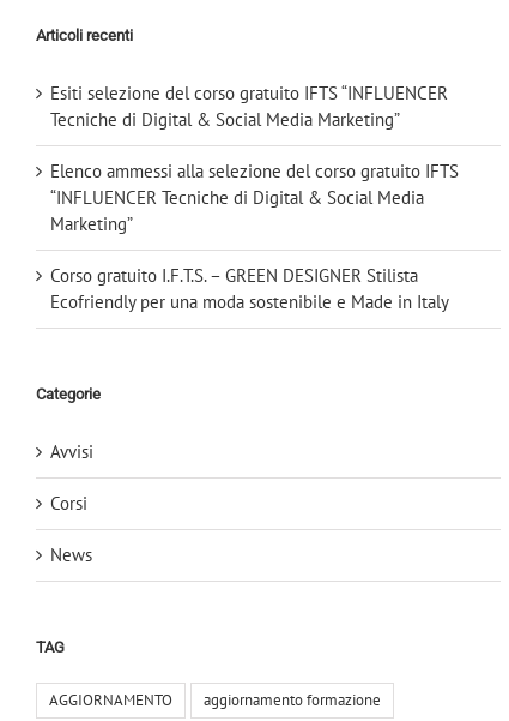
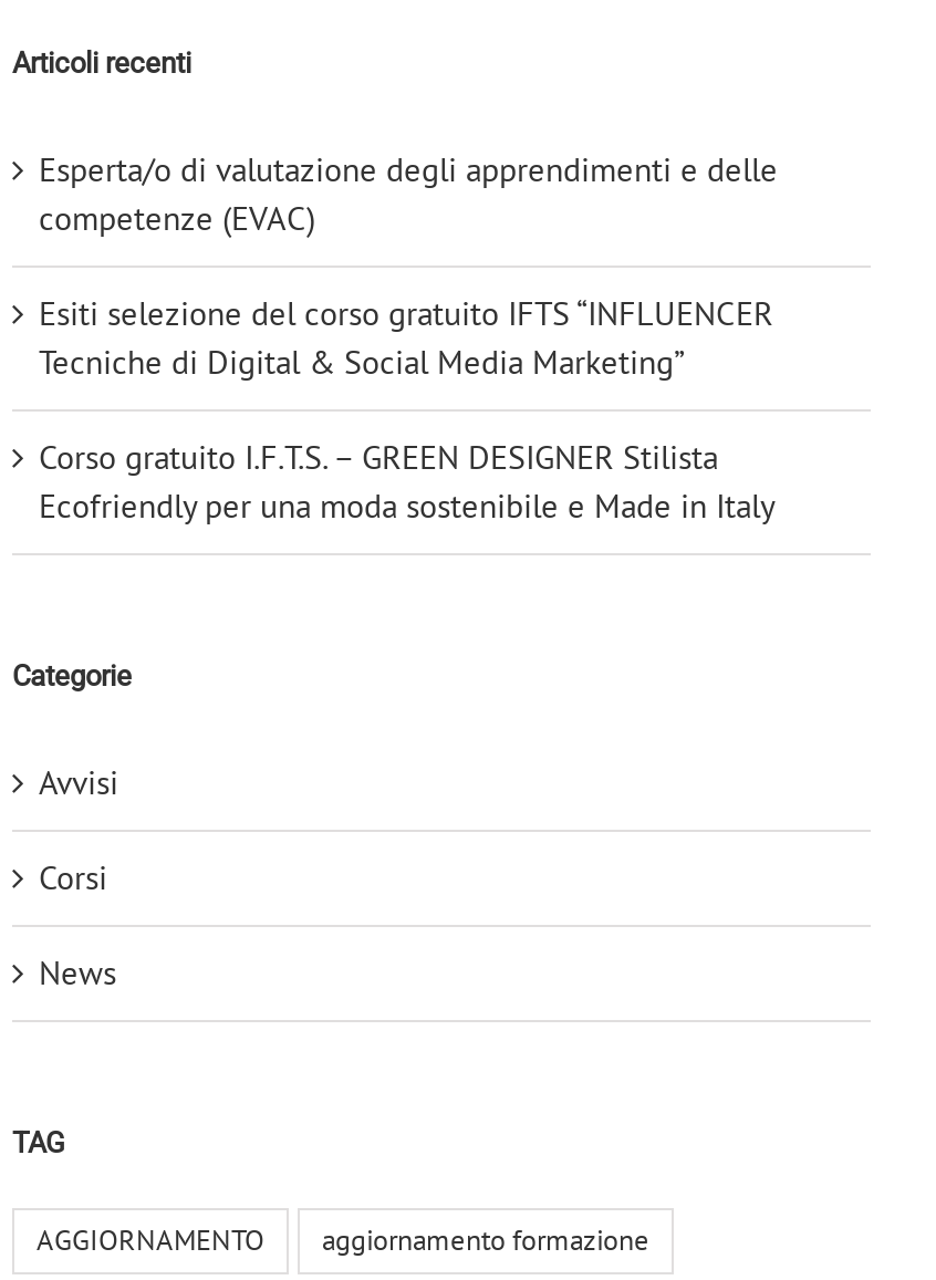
+ Esperta/o di valutazione degli apprendimenti e delle
+ competenze (EVAC)

moved down: Esiti selezione del corso gratuito IFTS “INFLUENCER | Tecniche di Digital & Social Media Marketing”

- Elenco ammessi alla selezione del corso gratuito IFTS
- “INFLUENCER Tecniche di Digital & Social Media
- Marketing”
